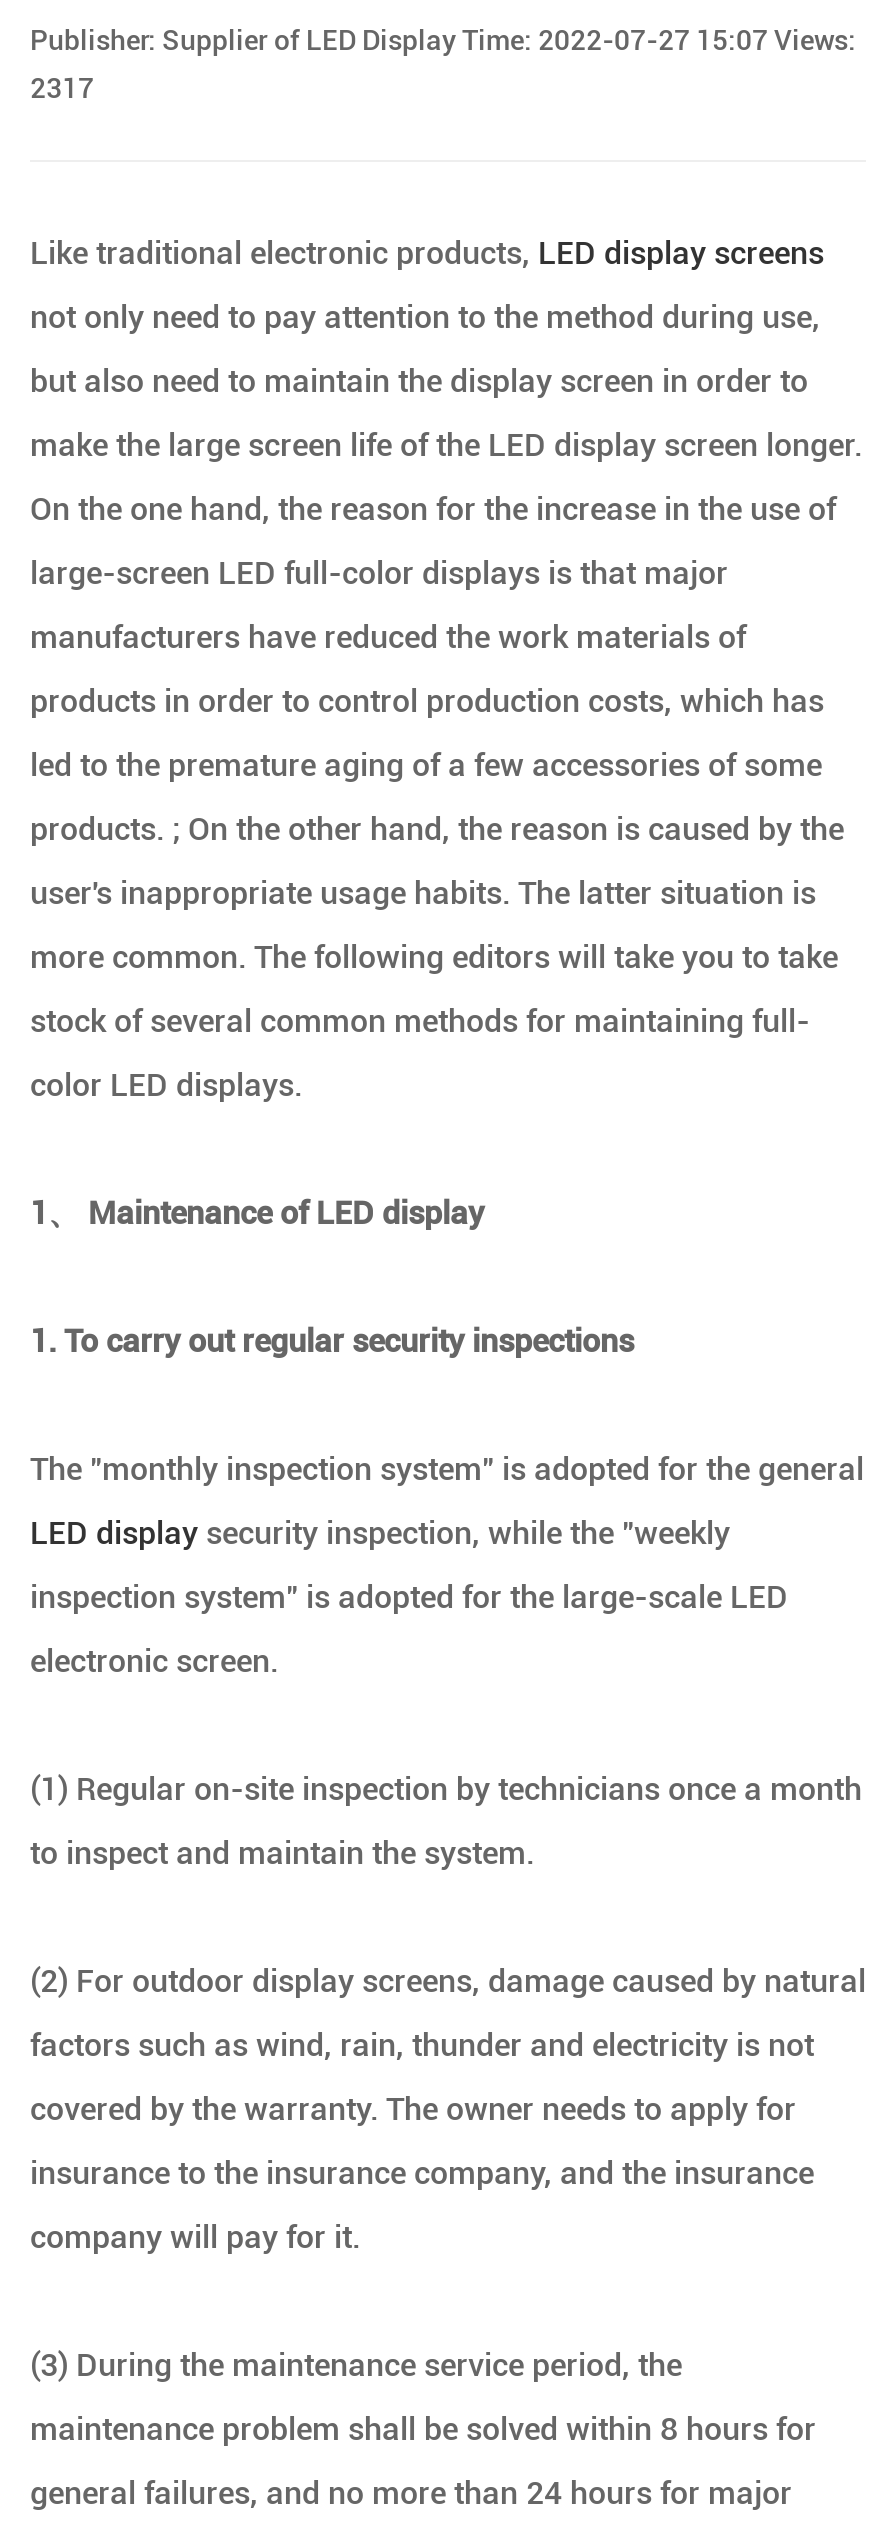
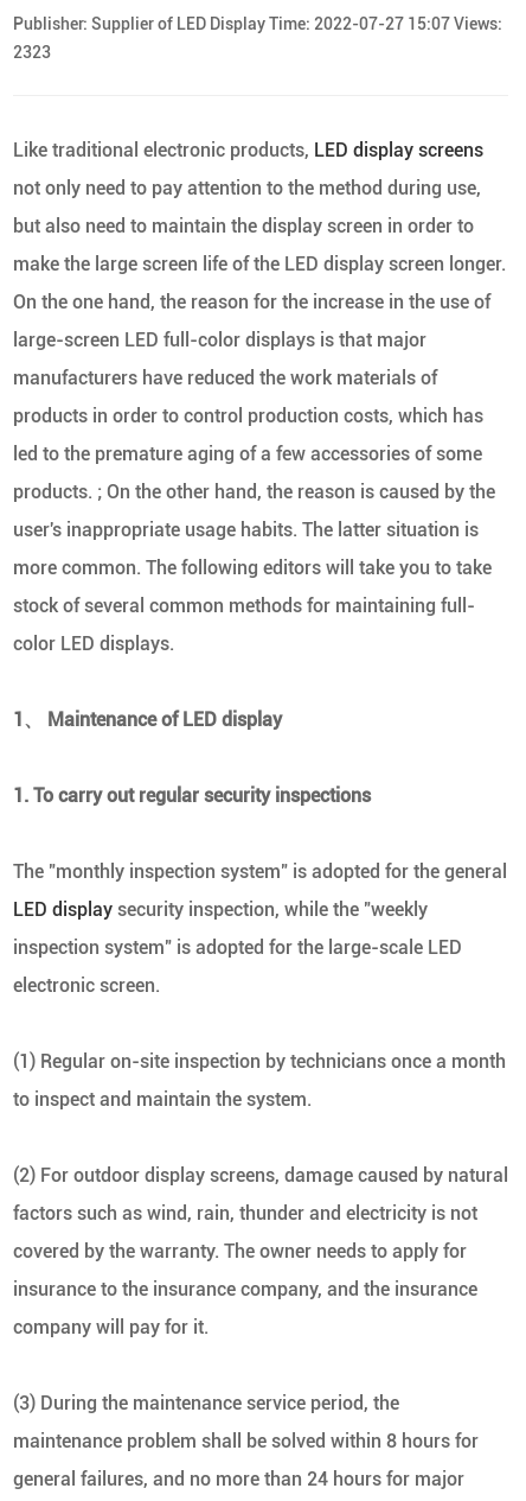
- 2317
+ 2323
